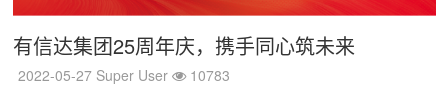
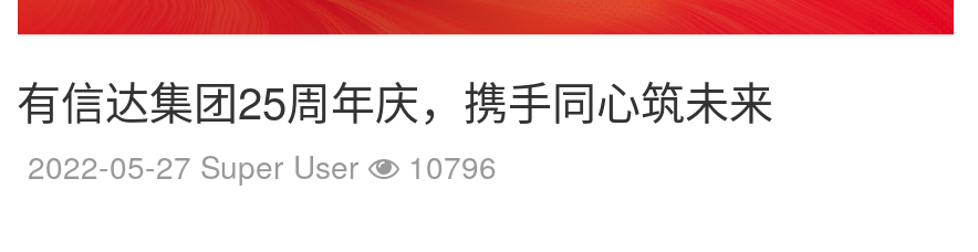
- 2022-05-27 Super User 10783
+ 2022-05-27 Super User 10796
